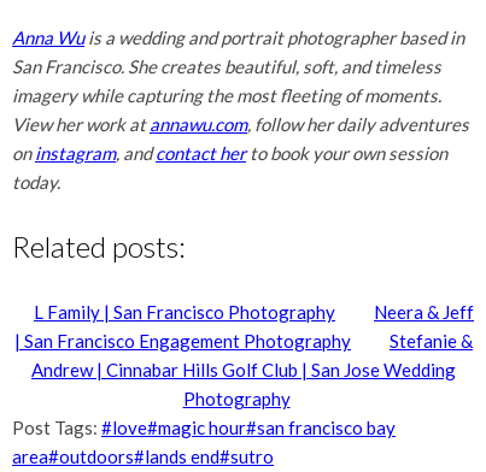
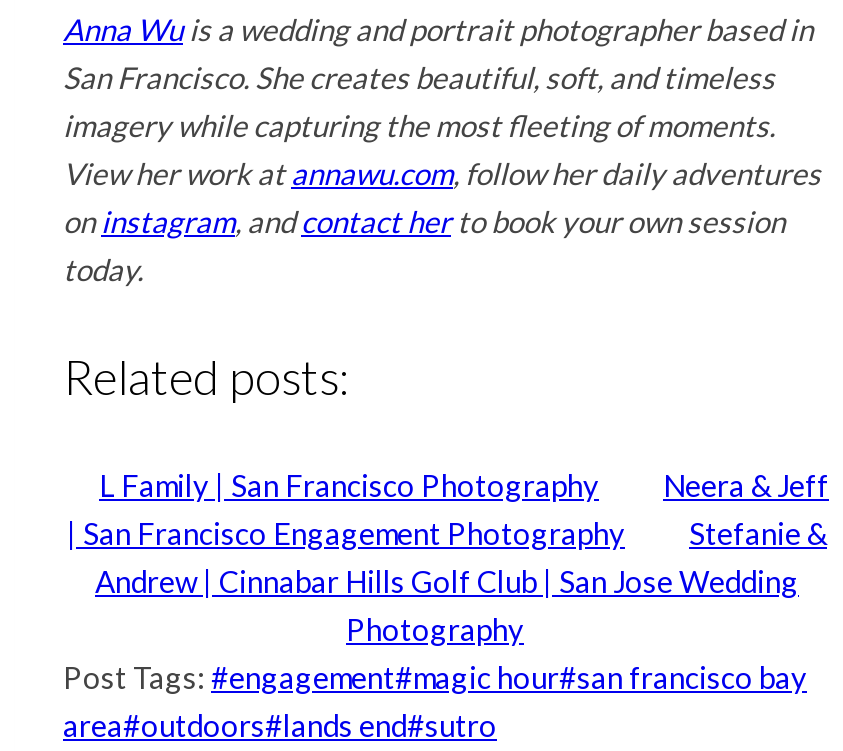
- Post Tags: #love#magic hour#san francisco bay
+ Post Tags: #engagement#magic hour#san francisco bay
